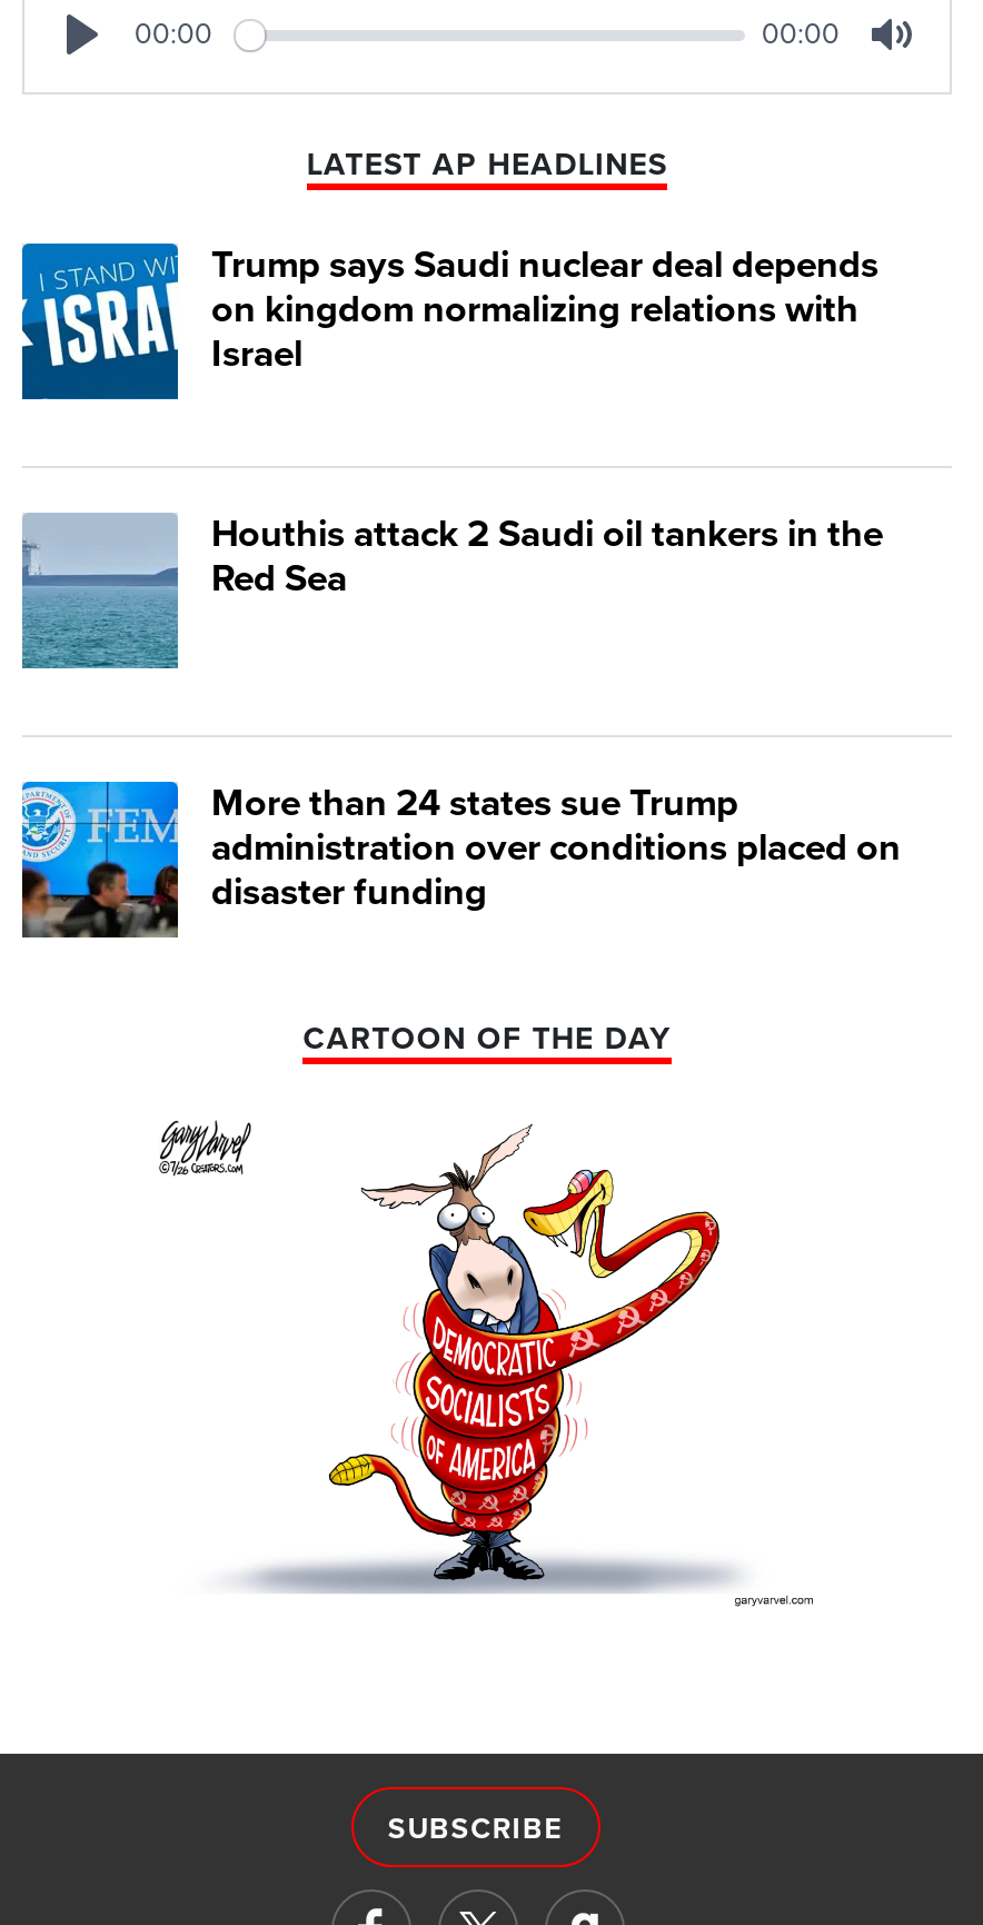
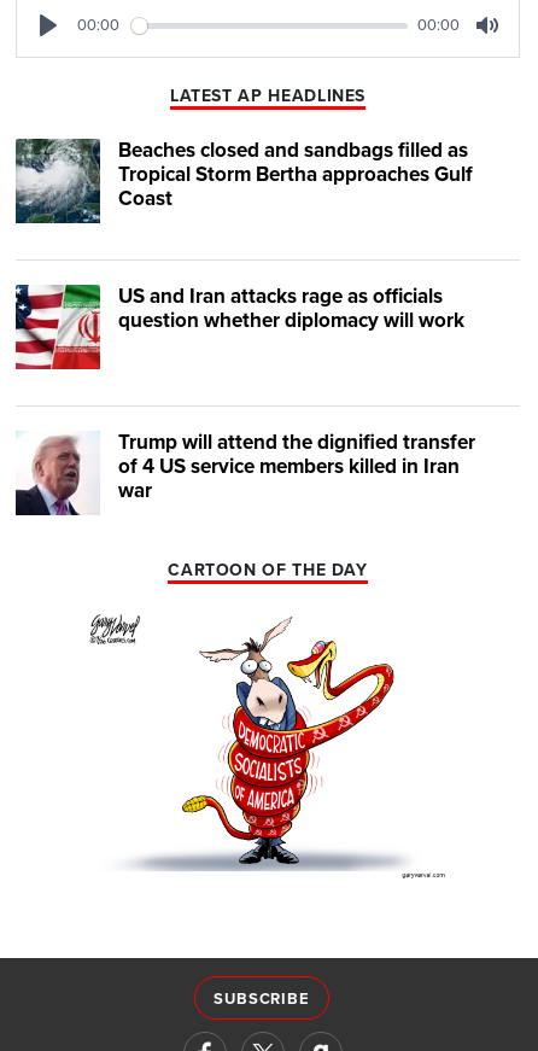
- [image]
- Trump says Saudi nuclear deal depends
- on kingdom normalizing relations with
- Israel
+ [image]
+ Beaches closed and sandbags filled as
+ Tropical Storm Bertha approaches Gulf
+ Coast

- [image]
- Houthis attack 2 Saudi oil tankers in the
- Red Sea
+ [image]
+ US and Iran attacks rage as officials
+ question whether diplomacy will work

- [image]
- More than 24 states sue Trump
- administration over conditions placed on
- disaster funding
+ [image]
+ Trump will attend the dignified transfer
+ of 4 US service members killed in Iran
+ war
